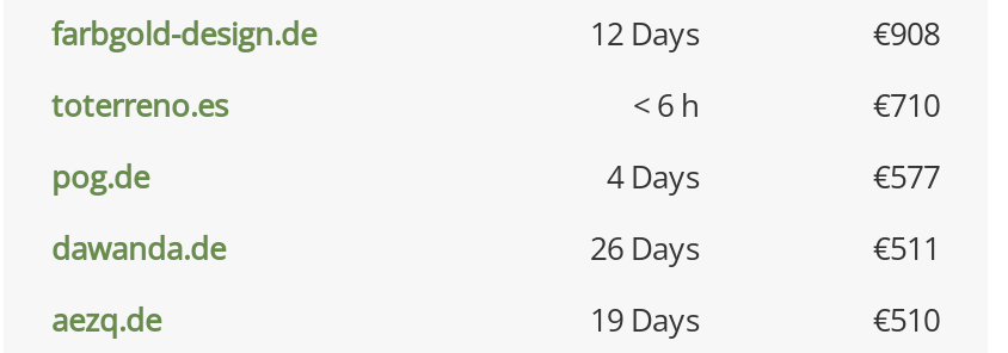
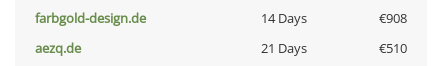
- 12 Days
+ 14 Days

- toterreno.es
- < 6 h
- €710
- pog.de
- 4 Days
- €577
- dawanda.de
- 26 Days
- €511

- 19 Days
+ 21 Days
